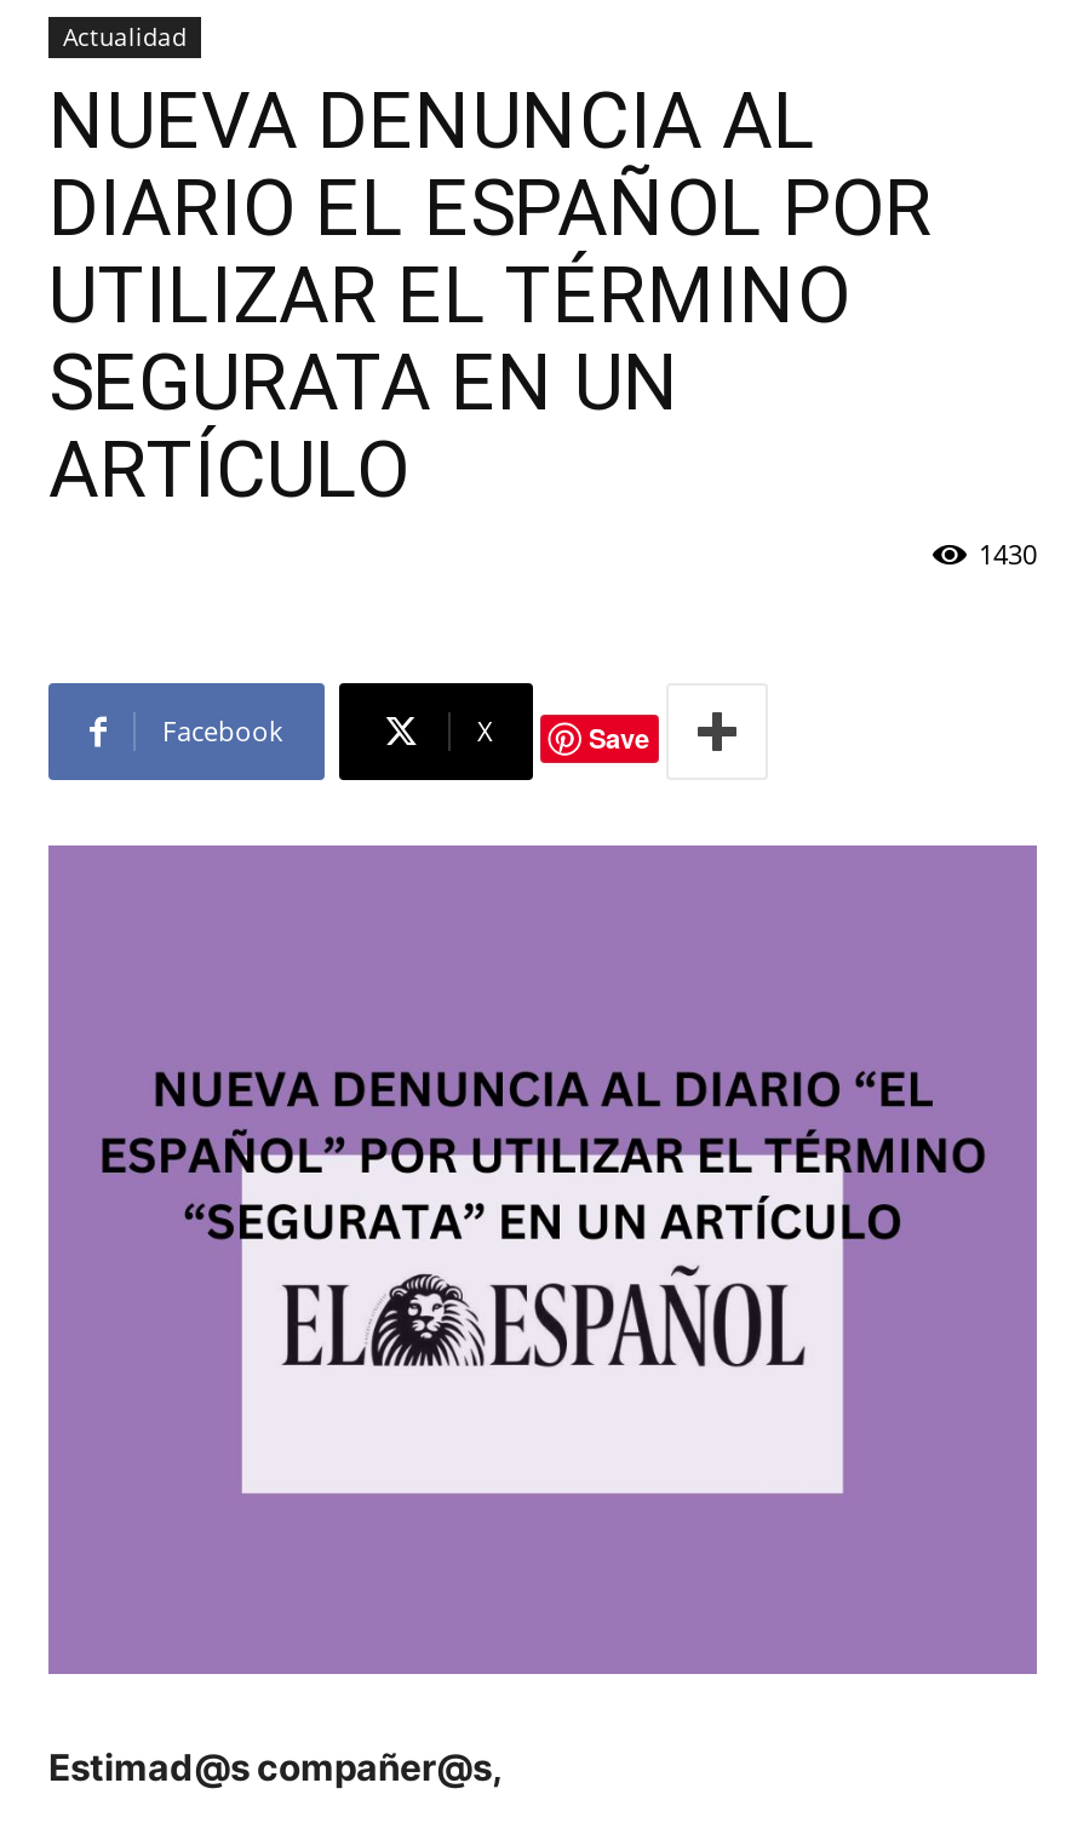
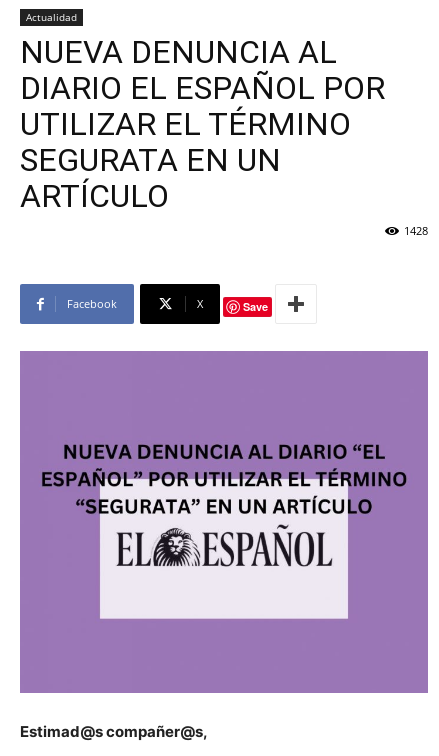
- 1430
+ 1428
